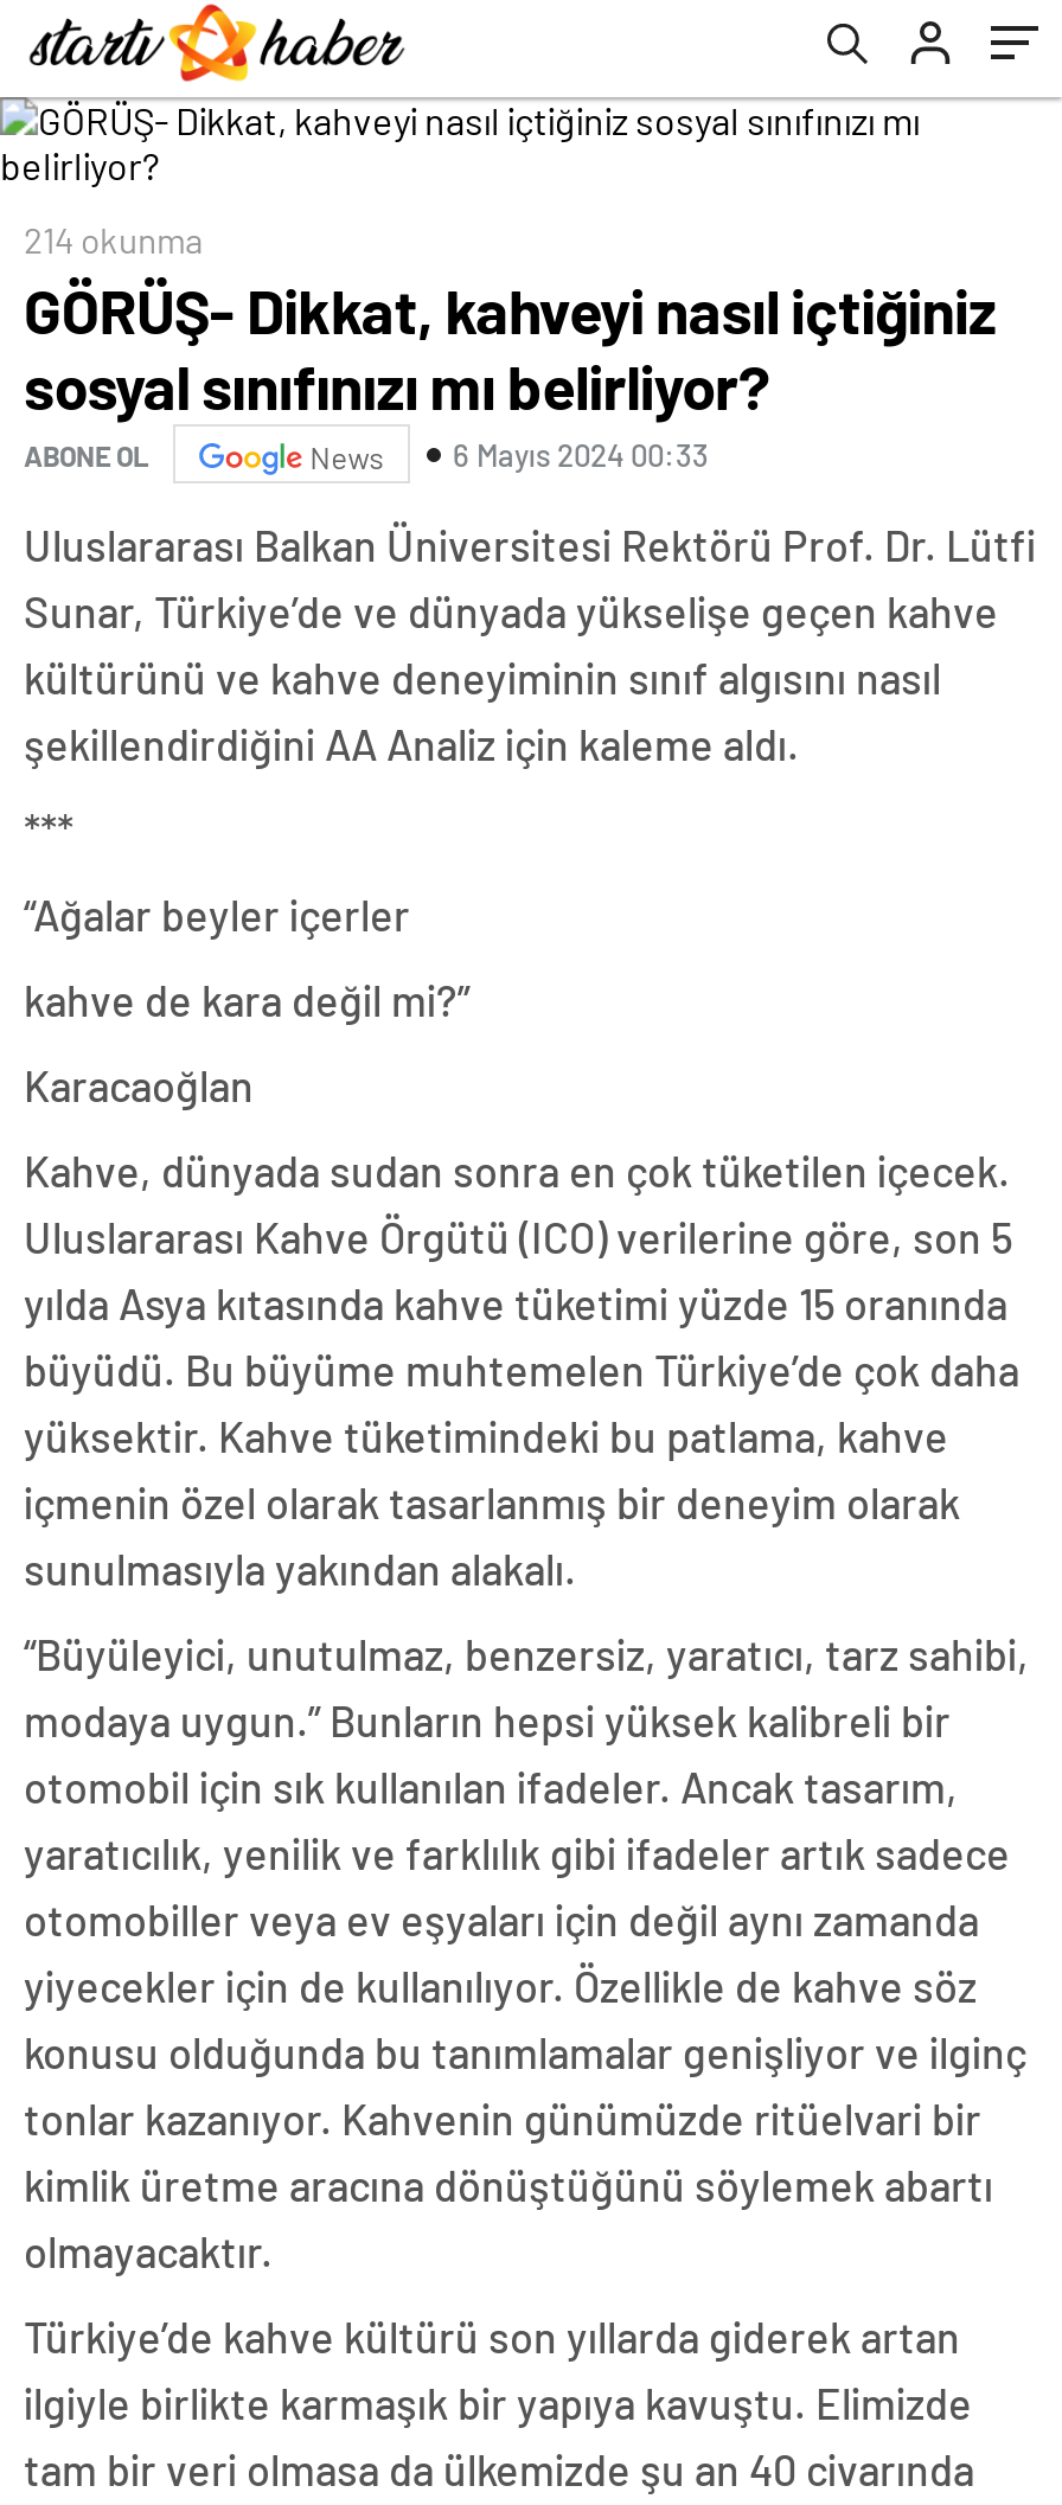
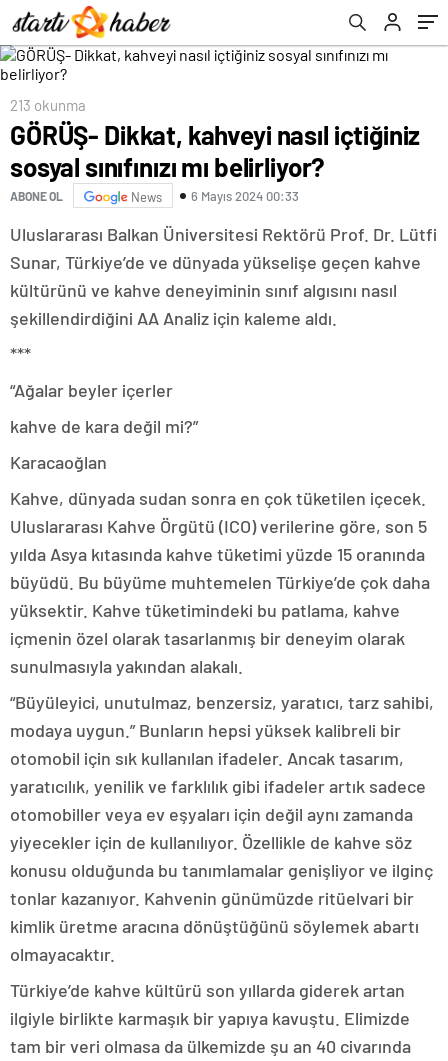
- 214 okunma
+ 213 okunma
